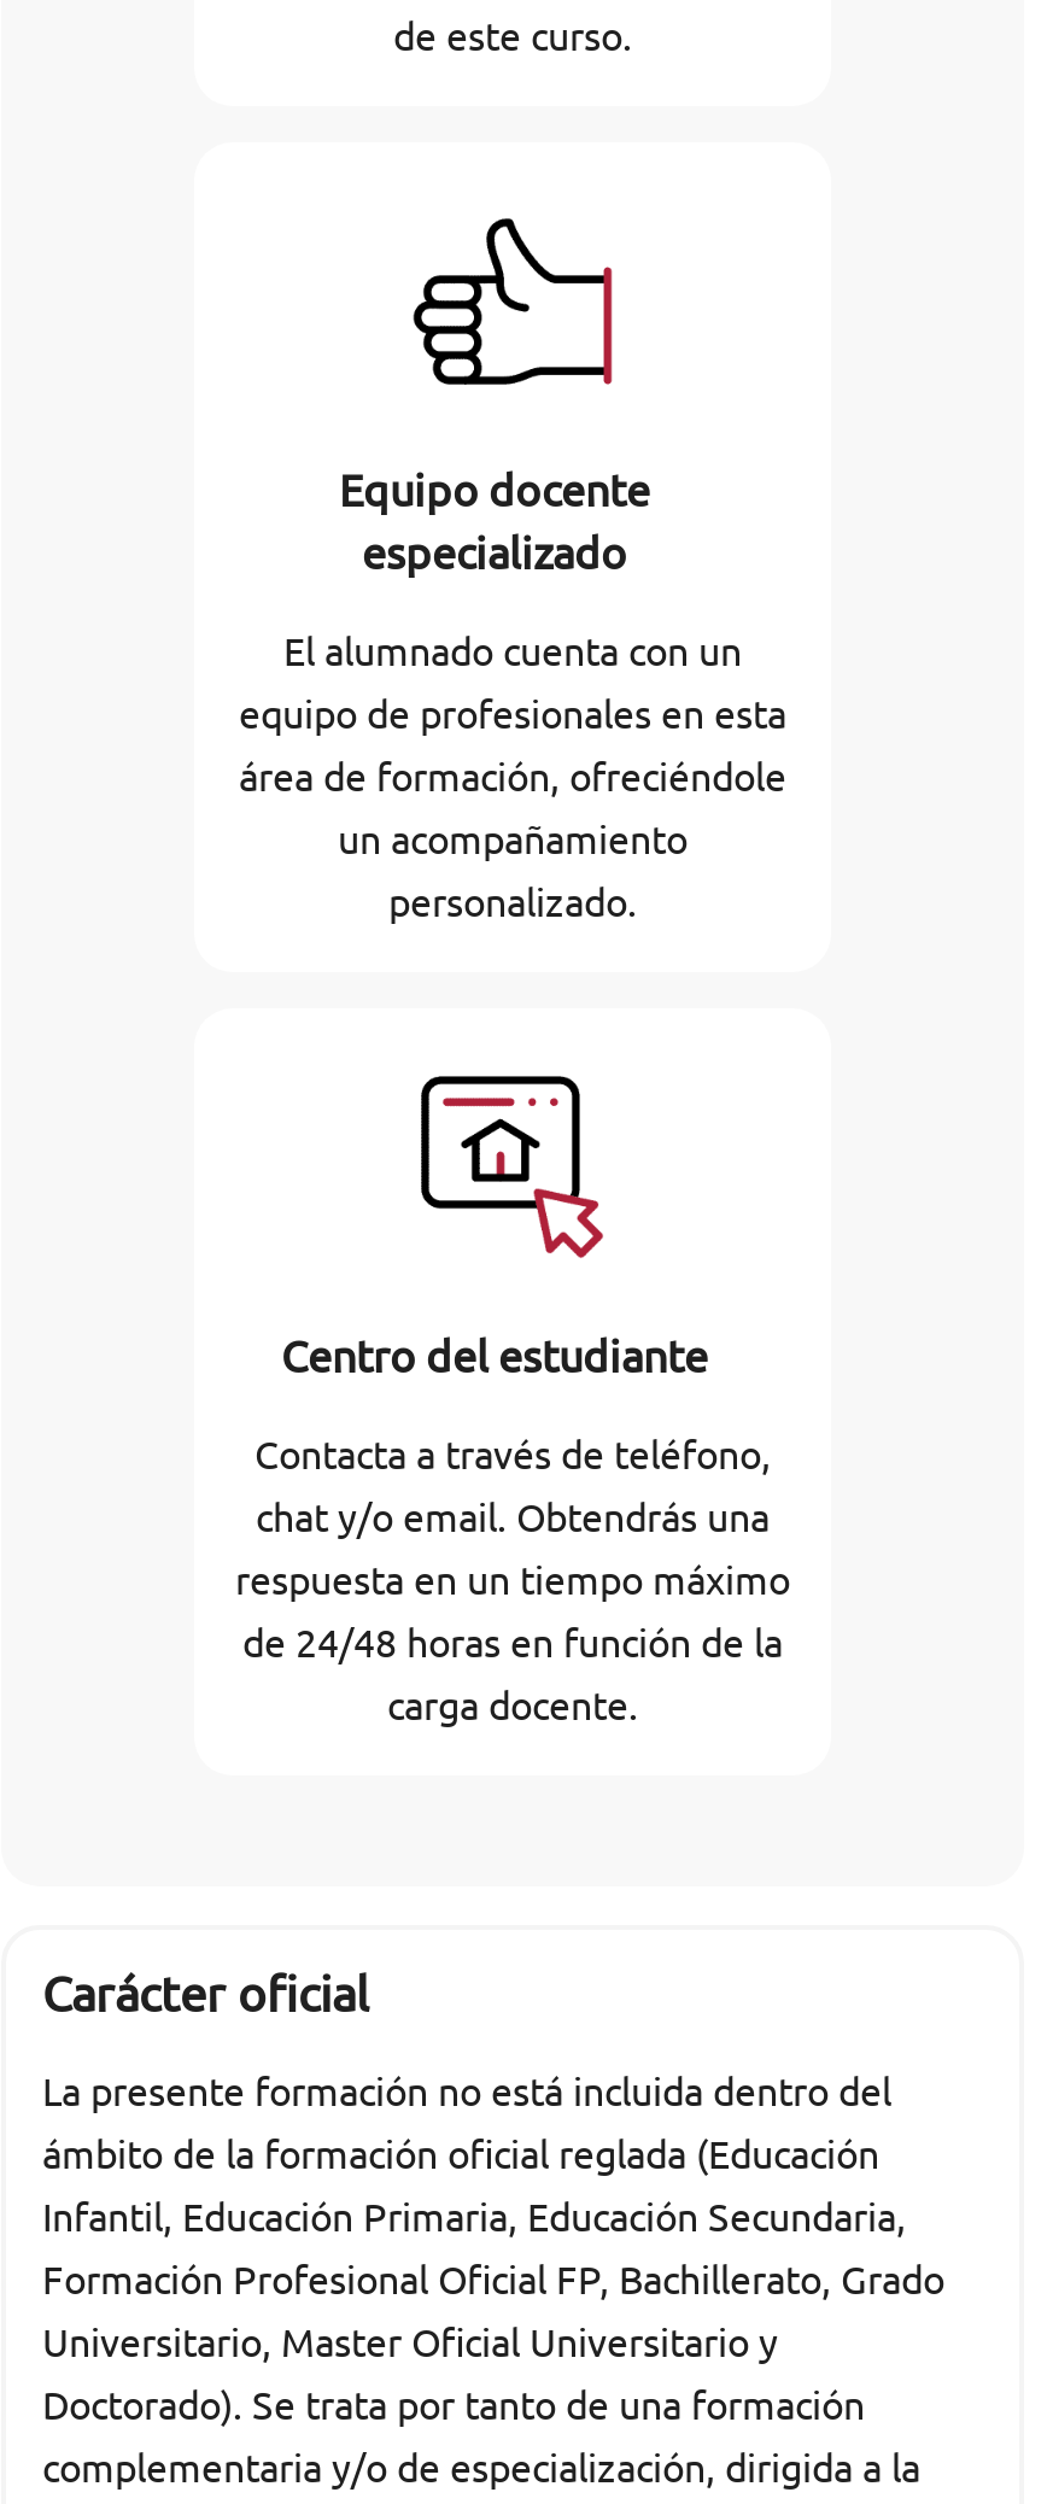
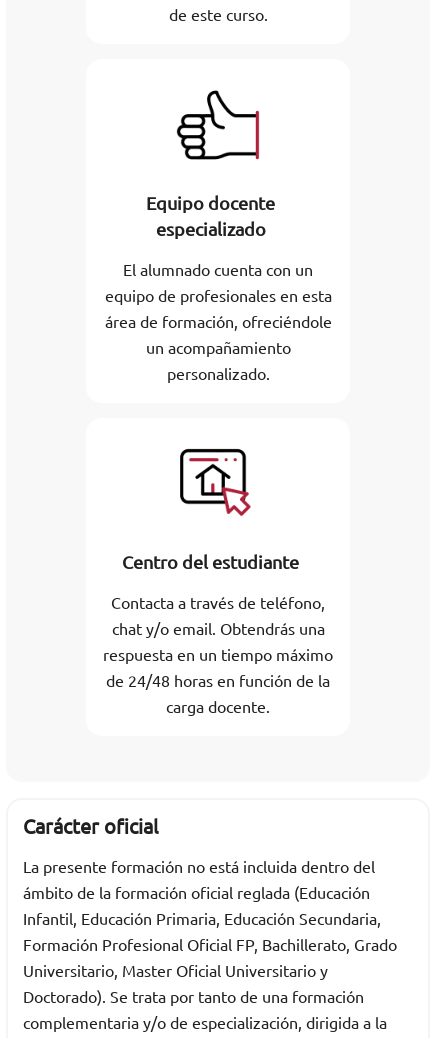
- [image]
+ [image]
